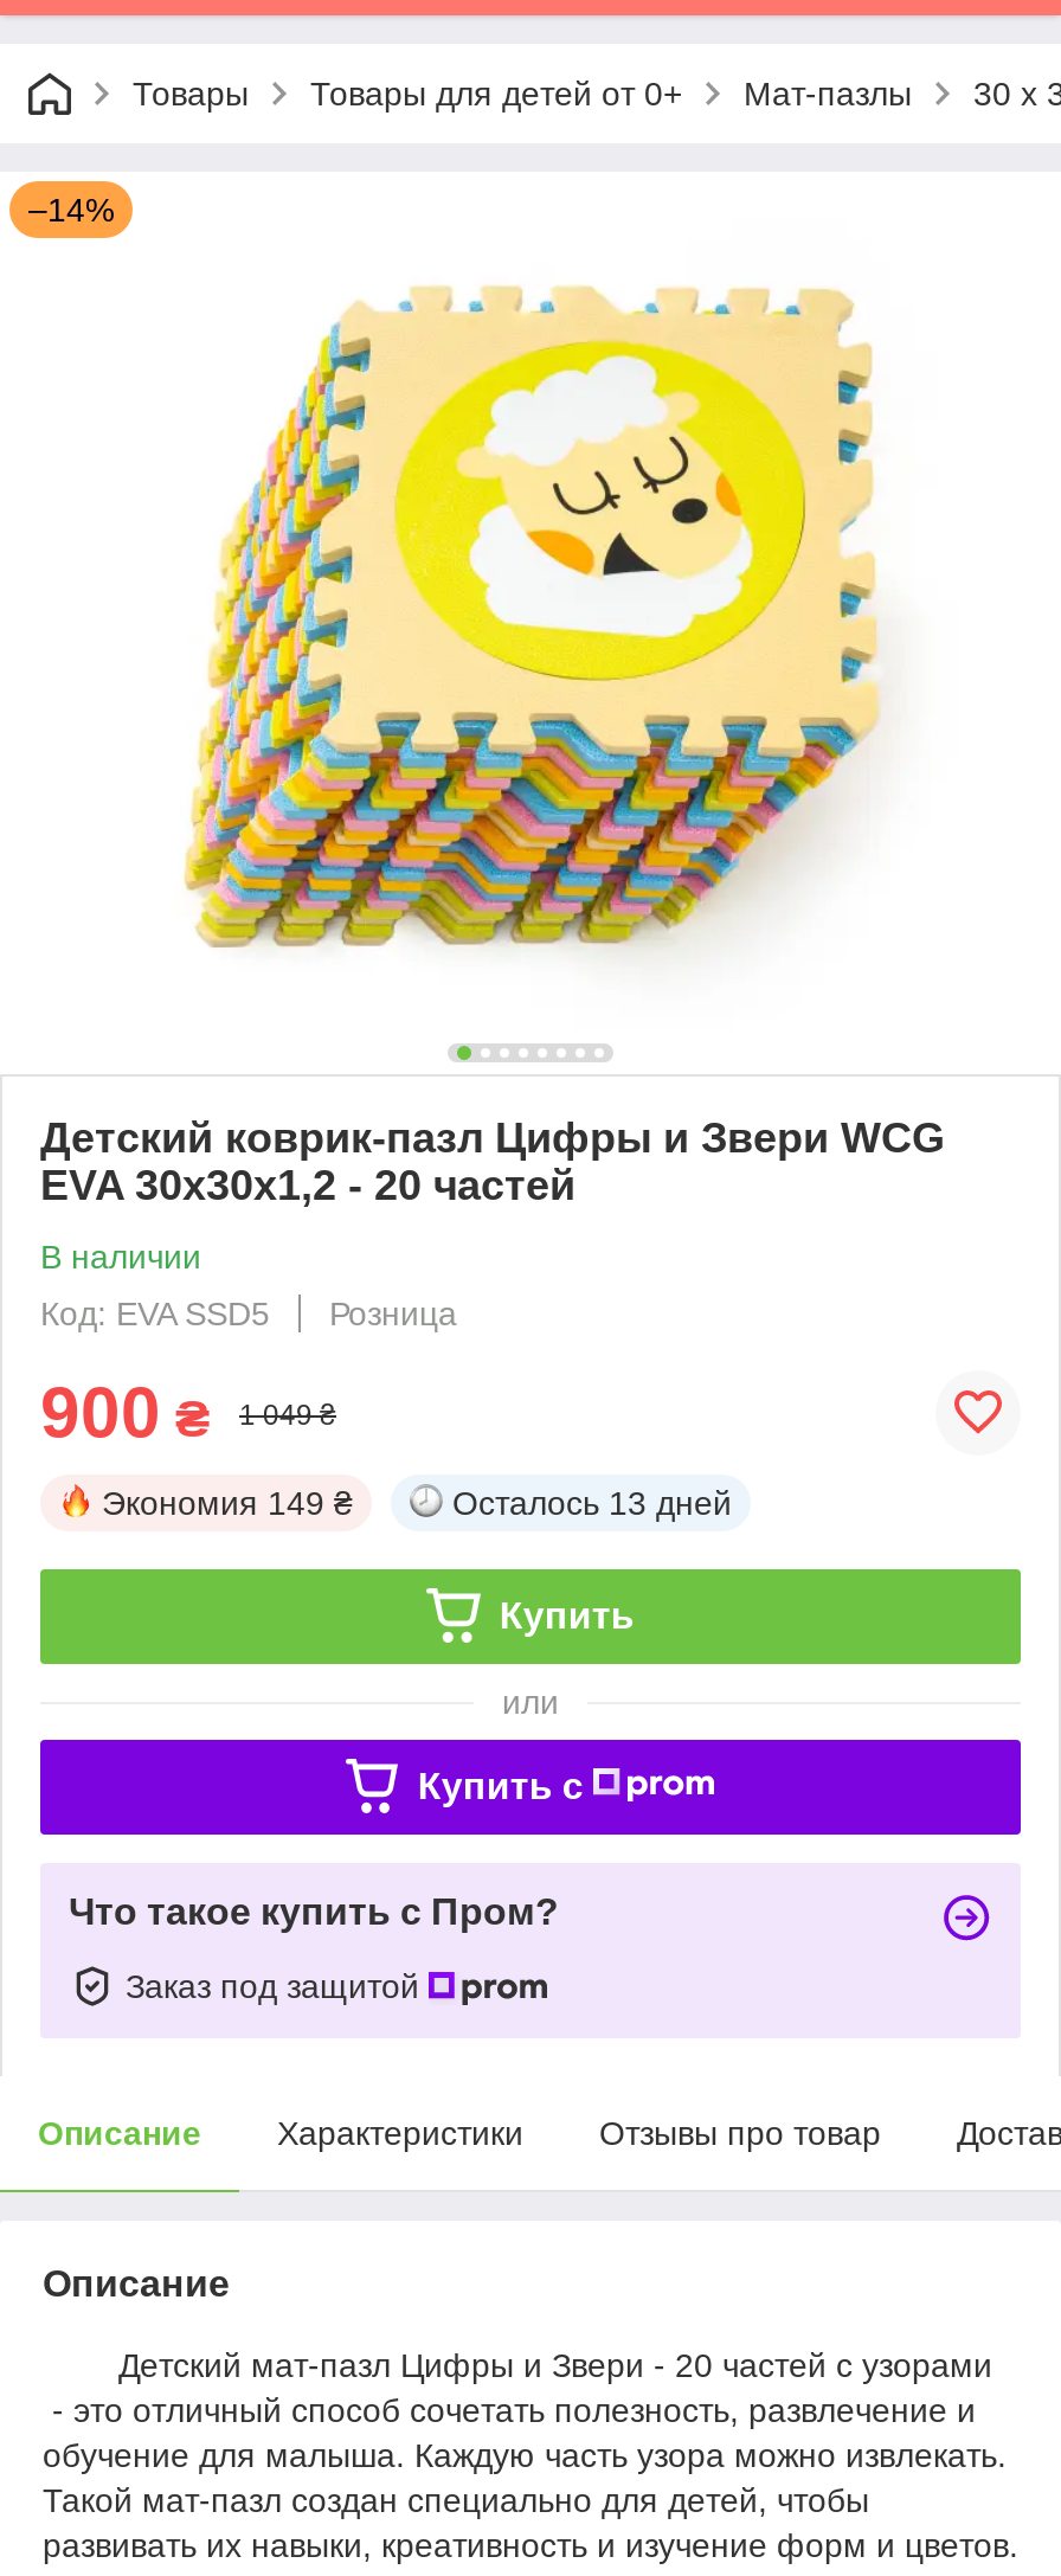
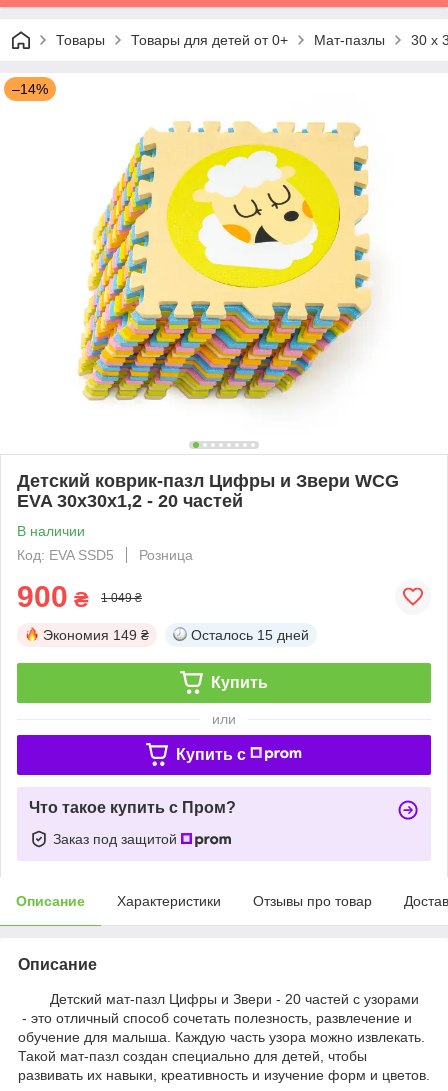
- Осталось 13 дней
+ Осталось 15 дней
